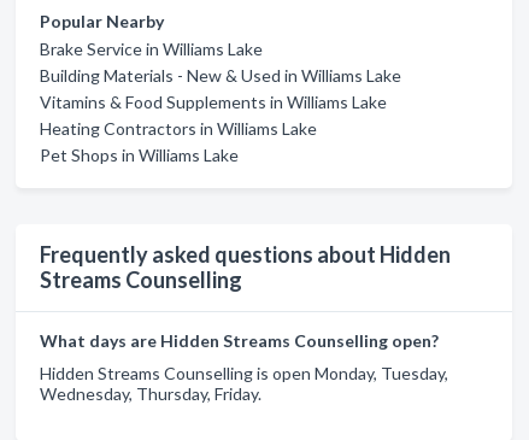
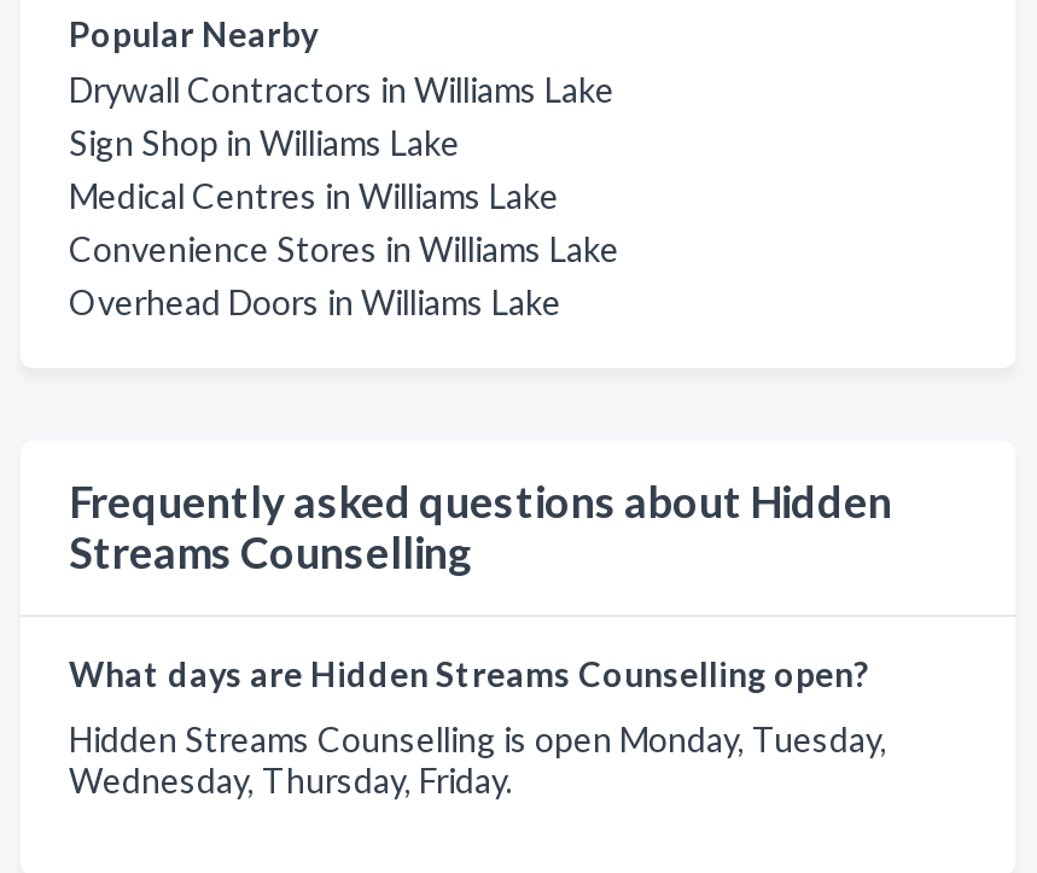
- Brake Service in Williams Lake
- Building Materials - New & Used in Williams Lake
- Vitamins & Food Supplements in Williams Lake
- Heating Contractors in Williams Lake
- Pet Shops in Williams Lake
+ Drywall Contractors in Williams Lake
+ Sign Shop in Williams Lake
+ Medical Centres in Williams Lake
+ Convenience Stores in Williams Lake
+ Overhead Doors in Williams Lake
